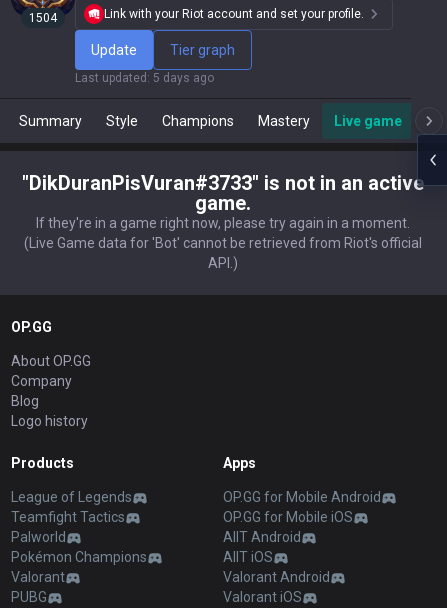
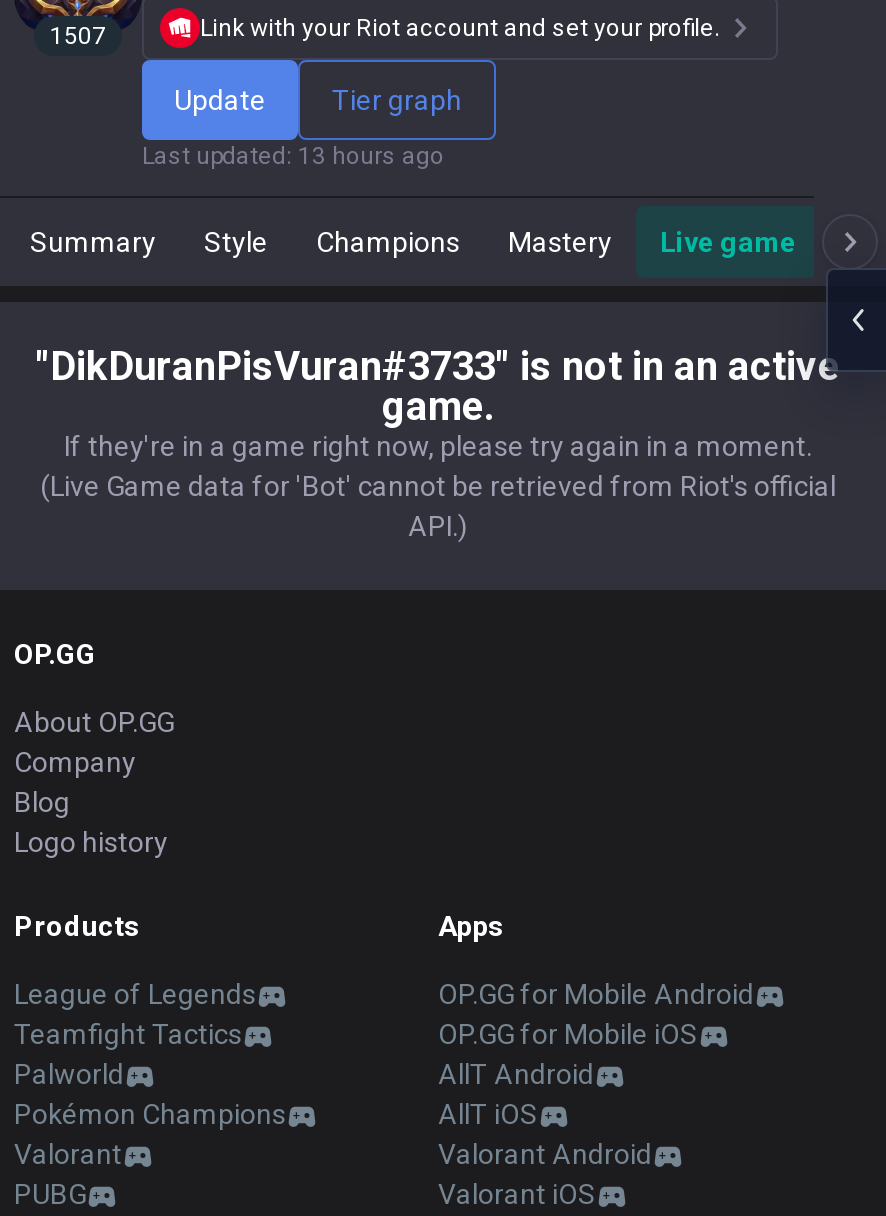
- 1504
+ 1507

- Last updated: 5 days ago
+ Last updated: 13 hours ago
